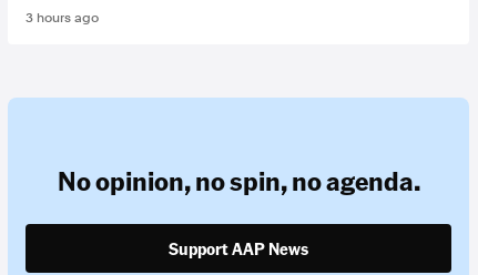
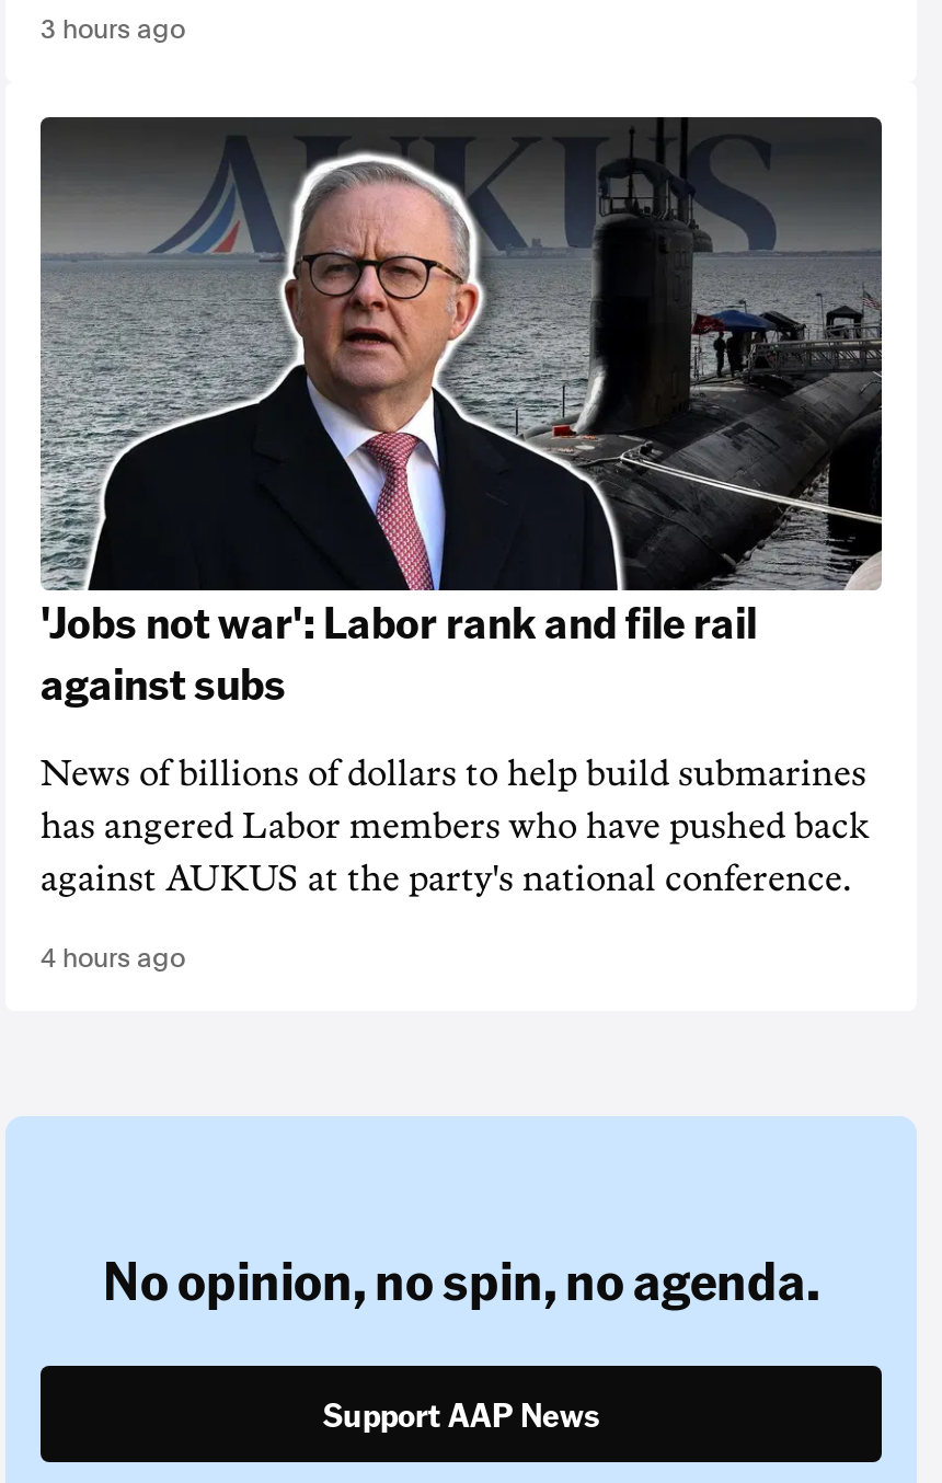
+ [image]
+ 'Jobs not war': Labor rank and file rail
+ against subs
+ News of billions of dollars to help build submarines
+ has angered Labor members who have pushed back
+ against AUKUS at the party's national conference.
+ 4 hours ago
